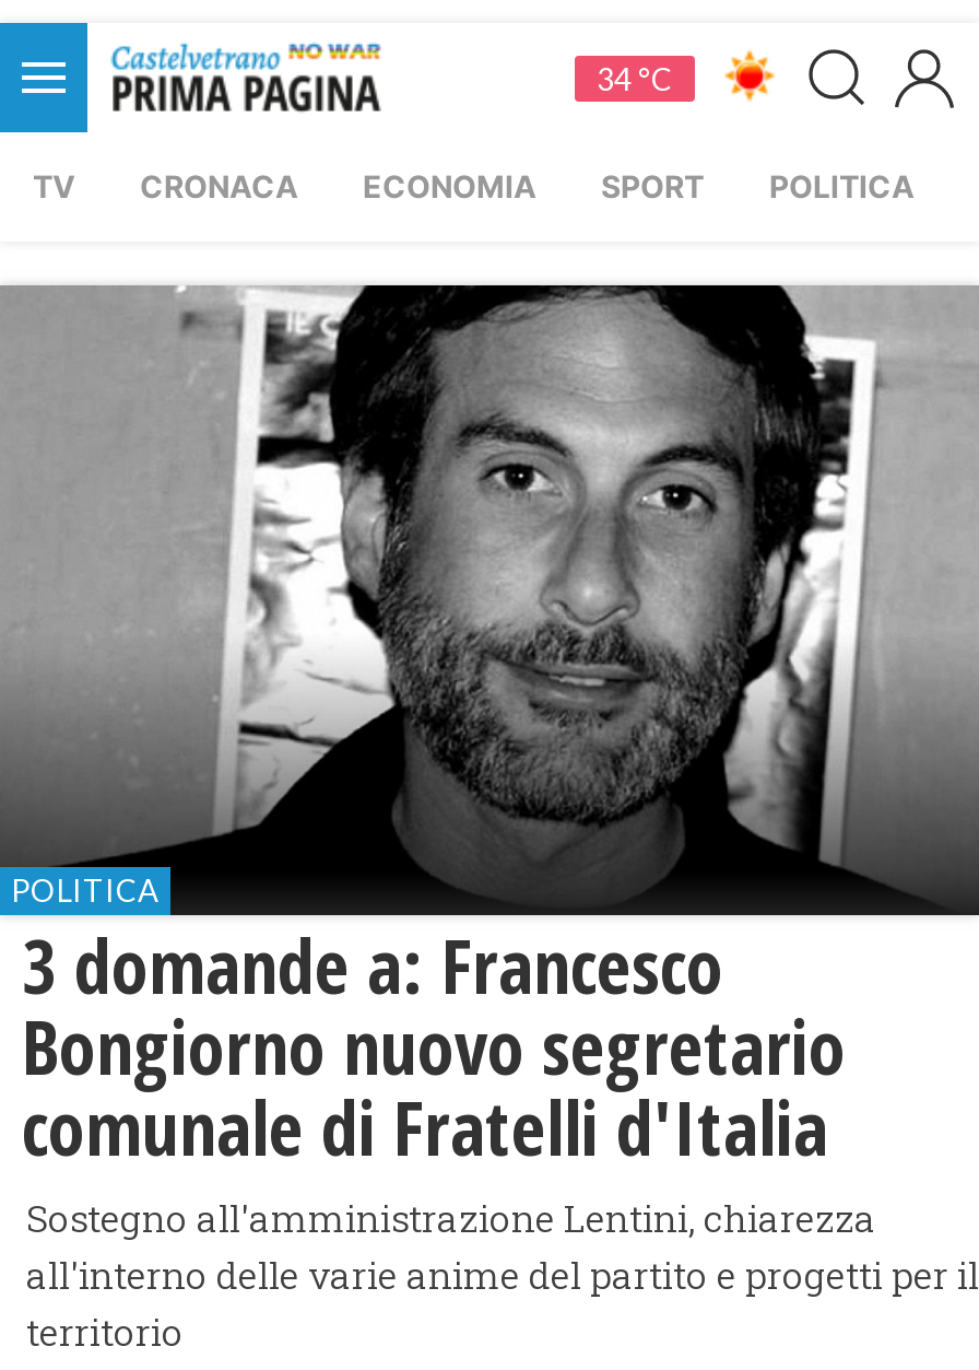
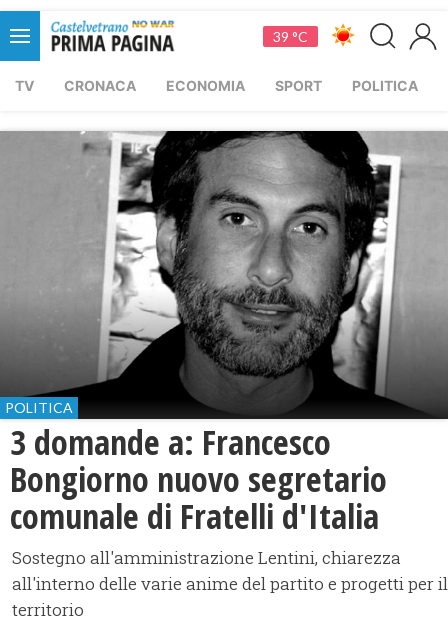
- 34 °C
+ 39 °C
